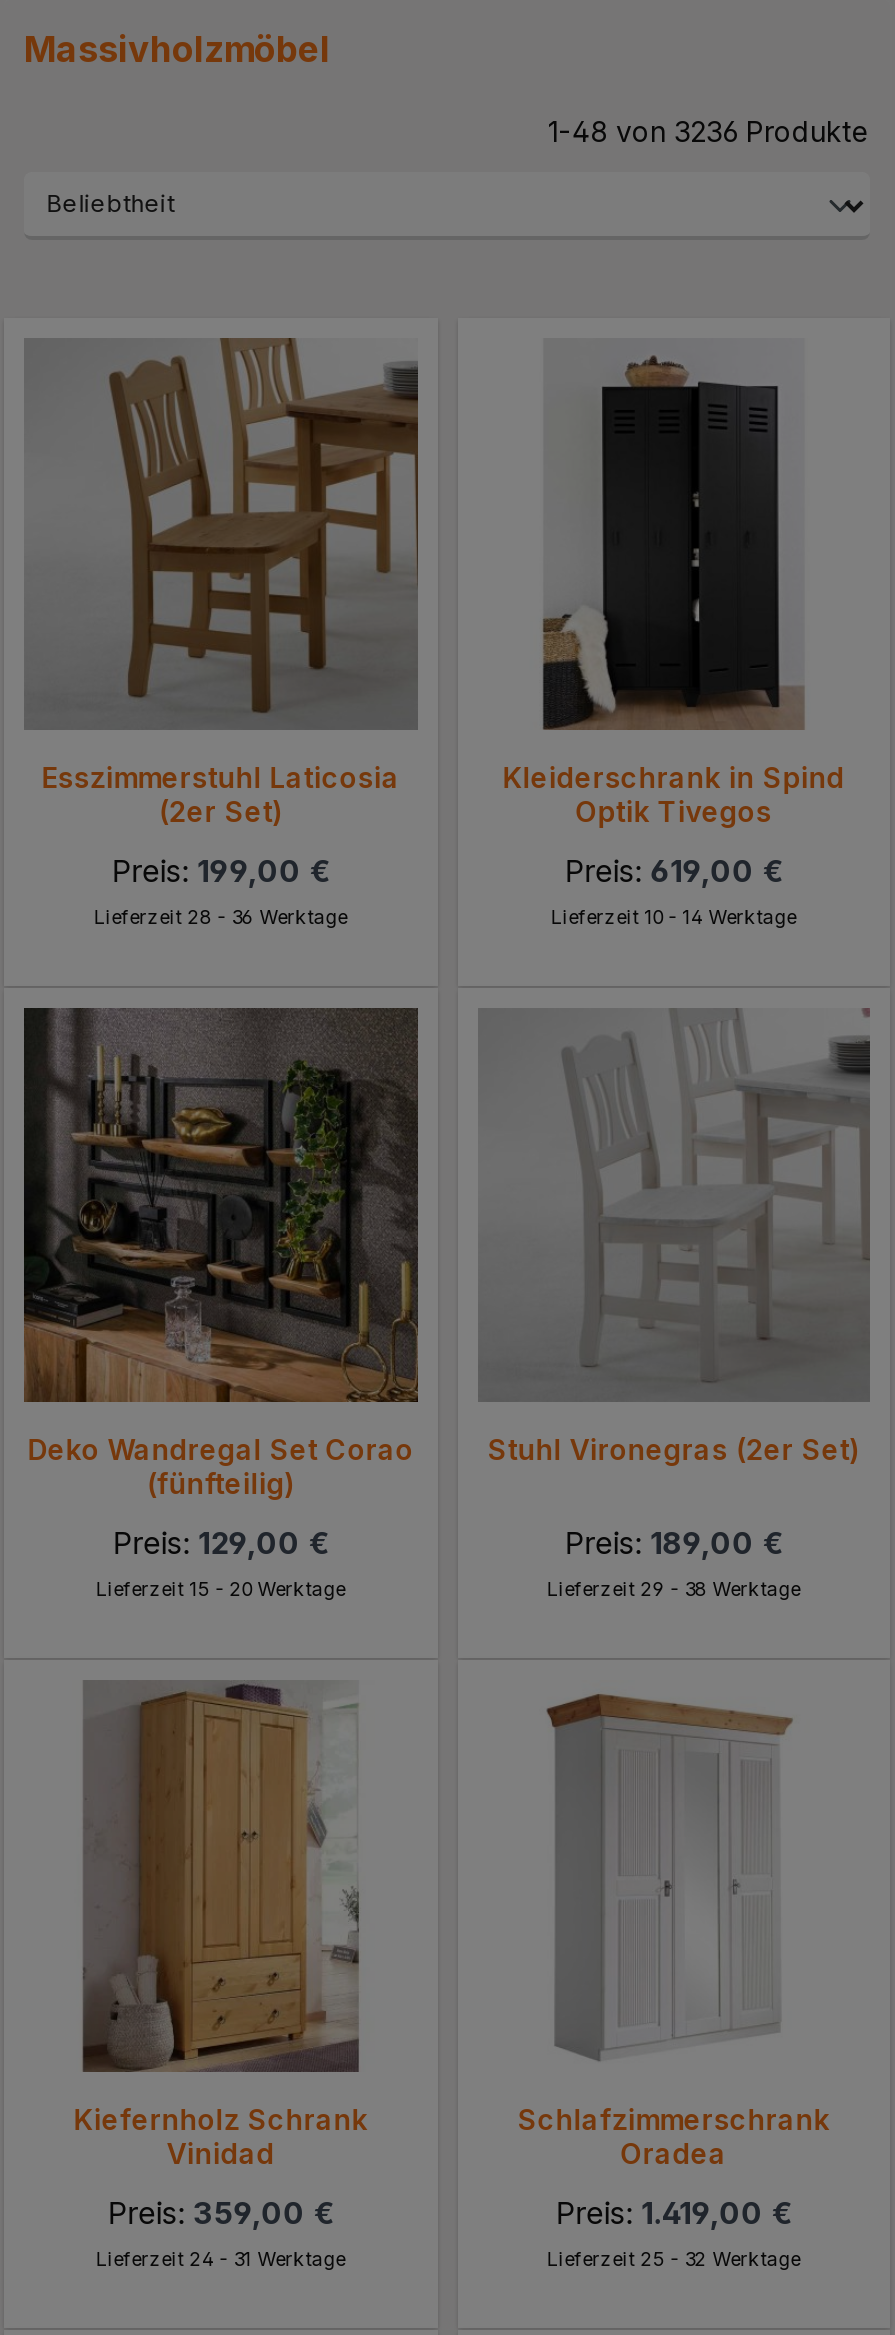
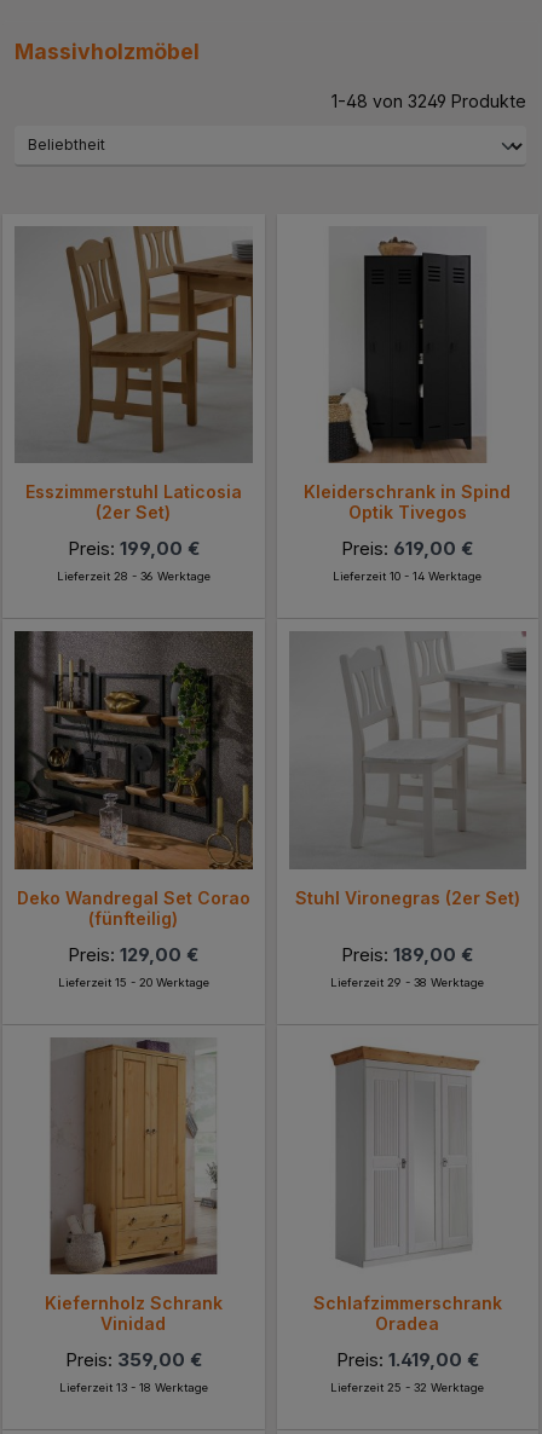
- 1-48 von 3236 Produkte
+ 1-48 von 3249 Produkte

- Lieferzeit 24 - 31 Werktage
+ Lieferzeit 13 - 18 Werktage
